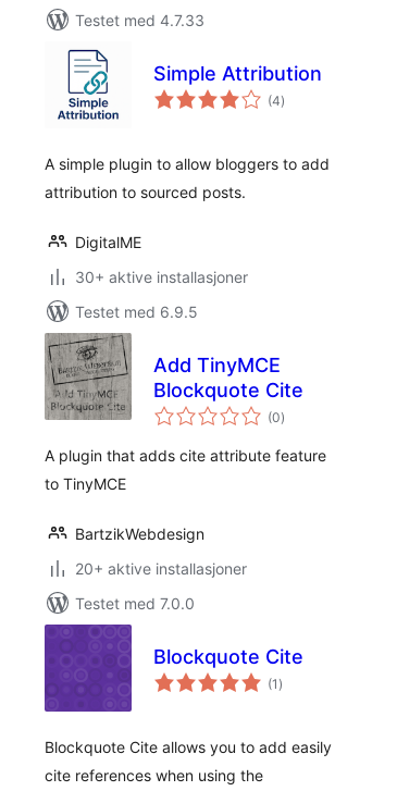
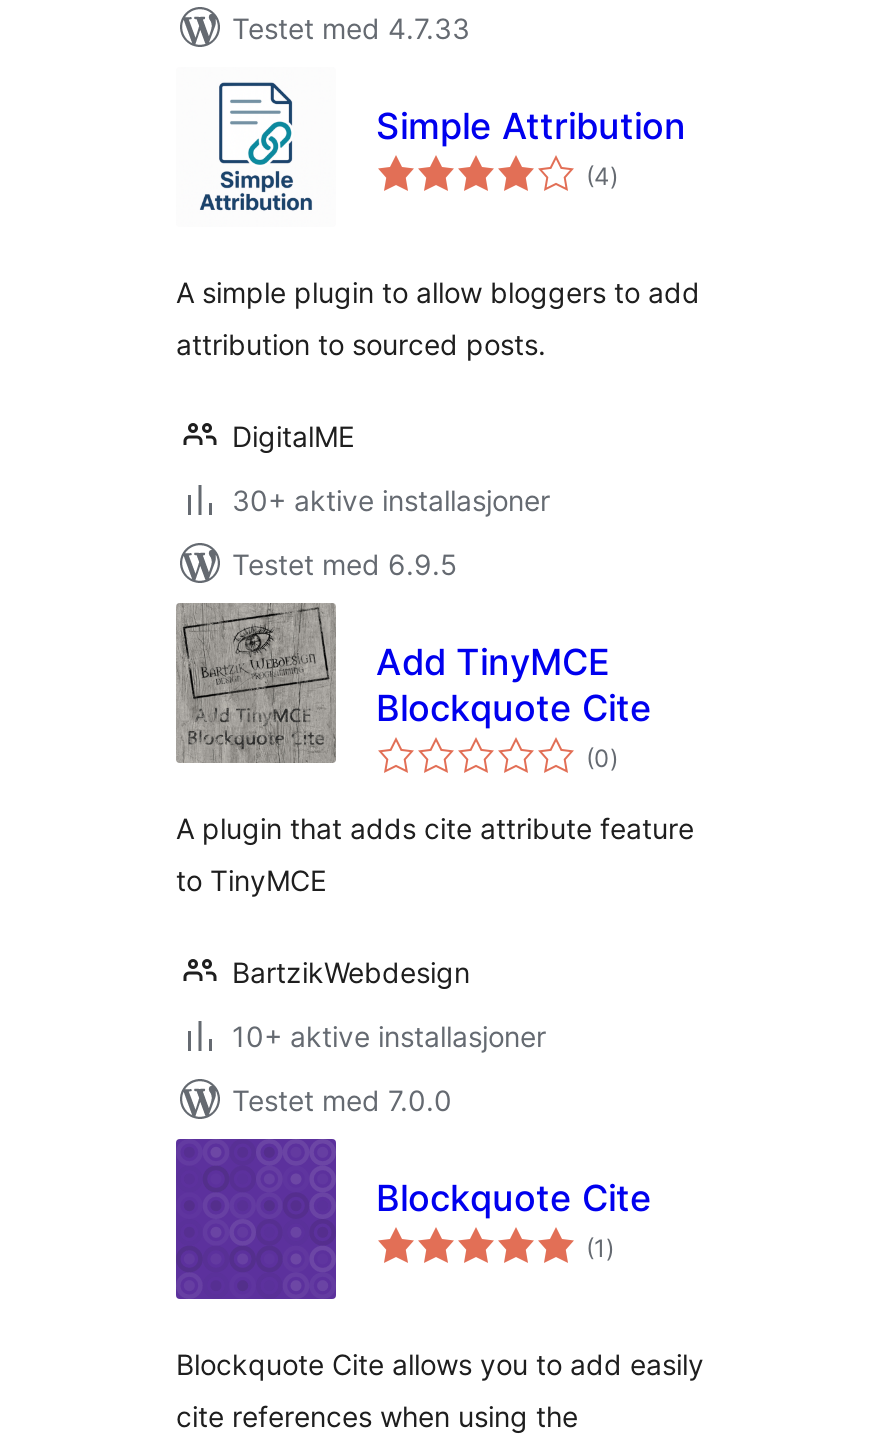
- 20+ aktive installasjoner
+ 10+ aktive installasjoner
